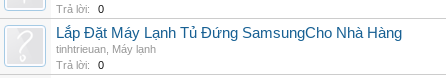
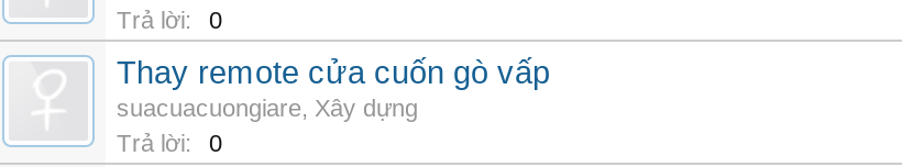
- Lắp Đặt Máy Lạnh Tủ Đứng SamsungCho Nhà Hàng
- tinhtrieuan, Máy lạnh
+ Thay remote cửa cuốn gò vấp
+ suacuacuongiare, Xây dựng
